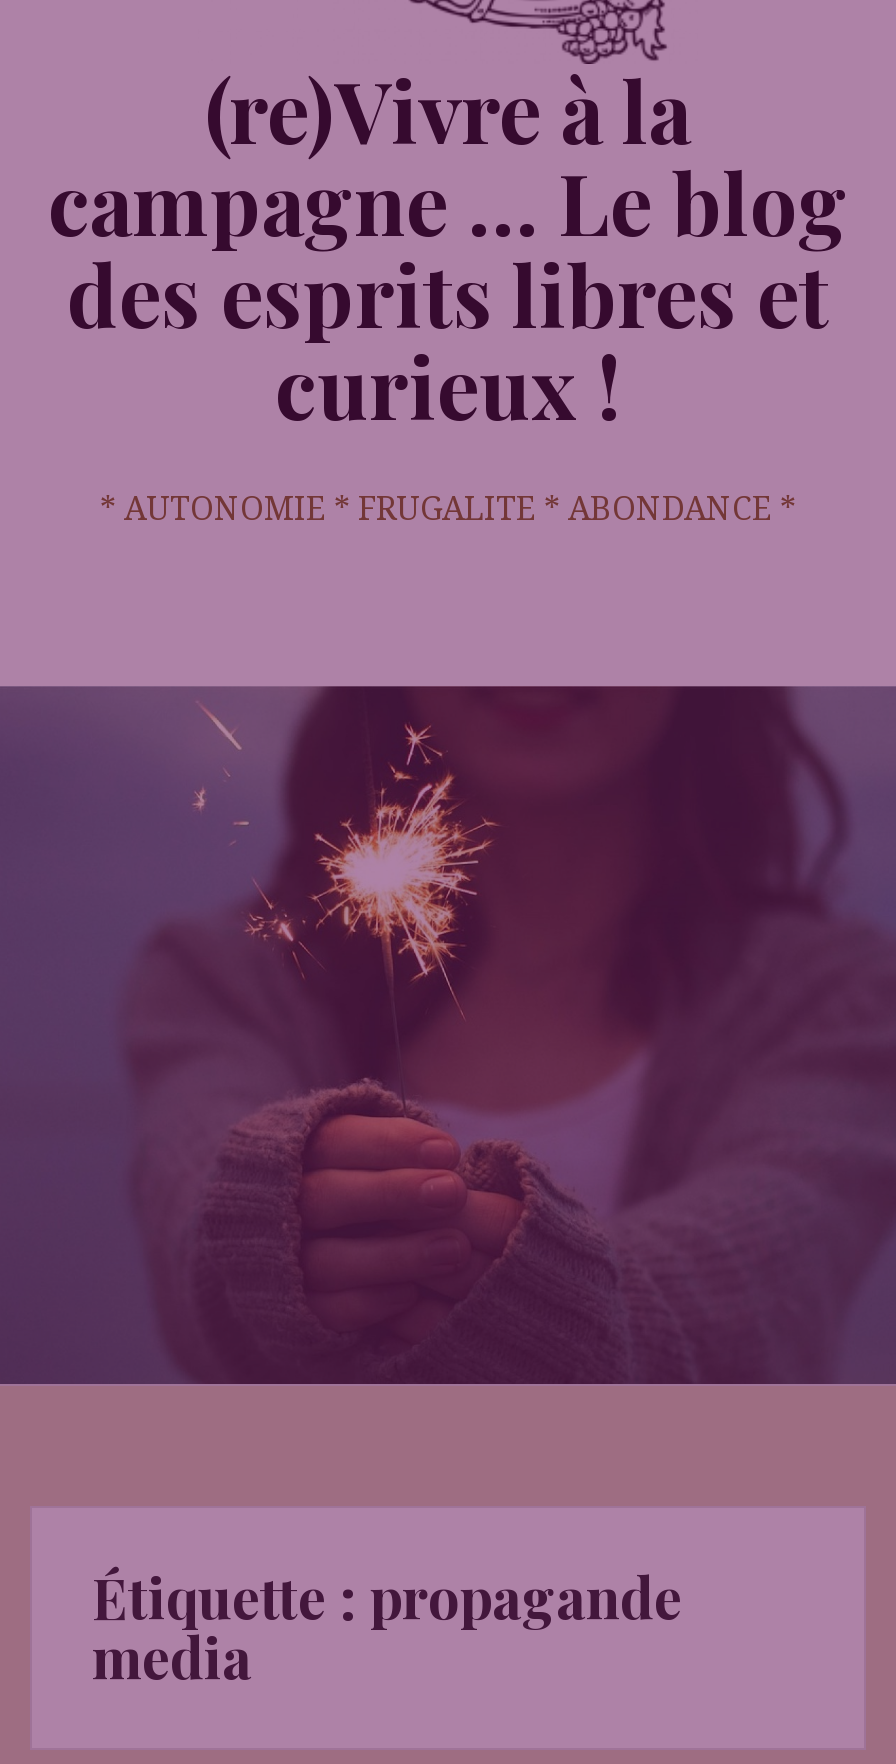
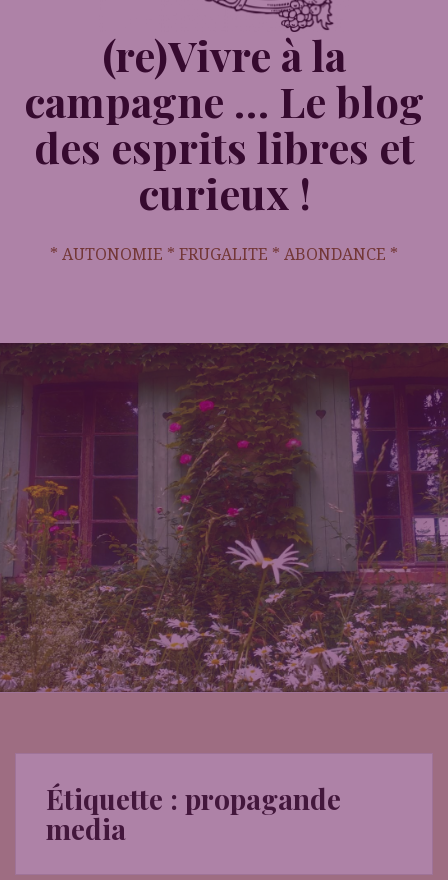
- [image]
+ [image]
